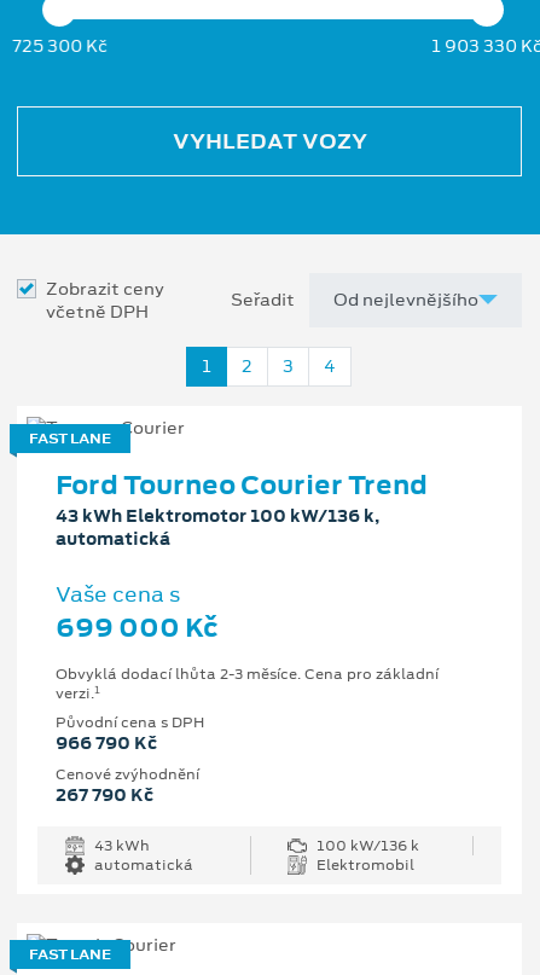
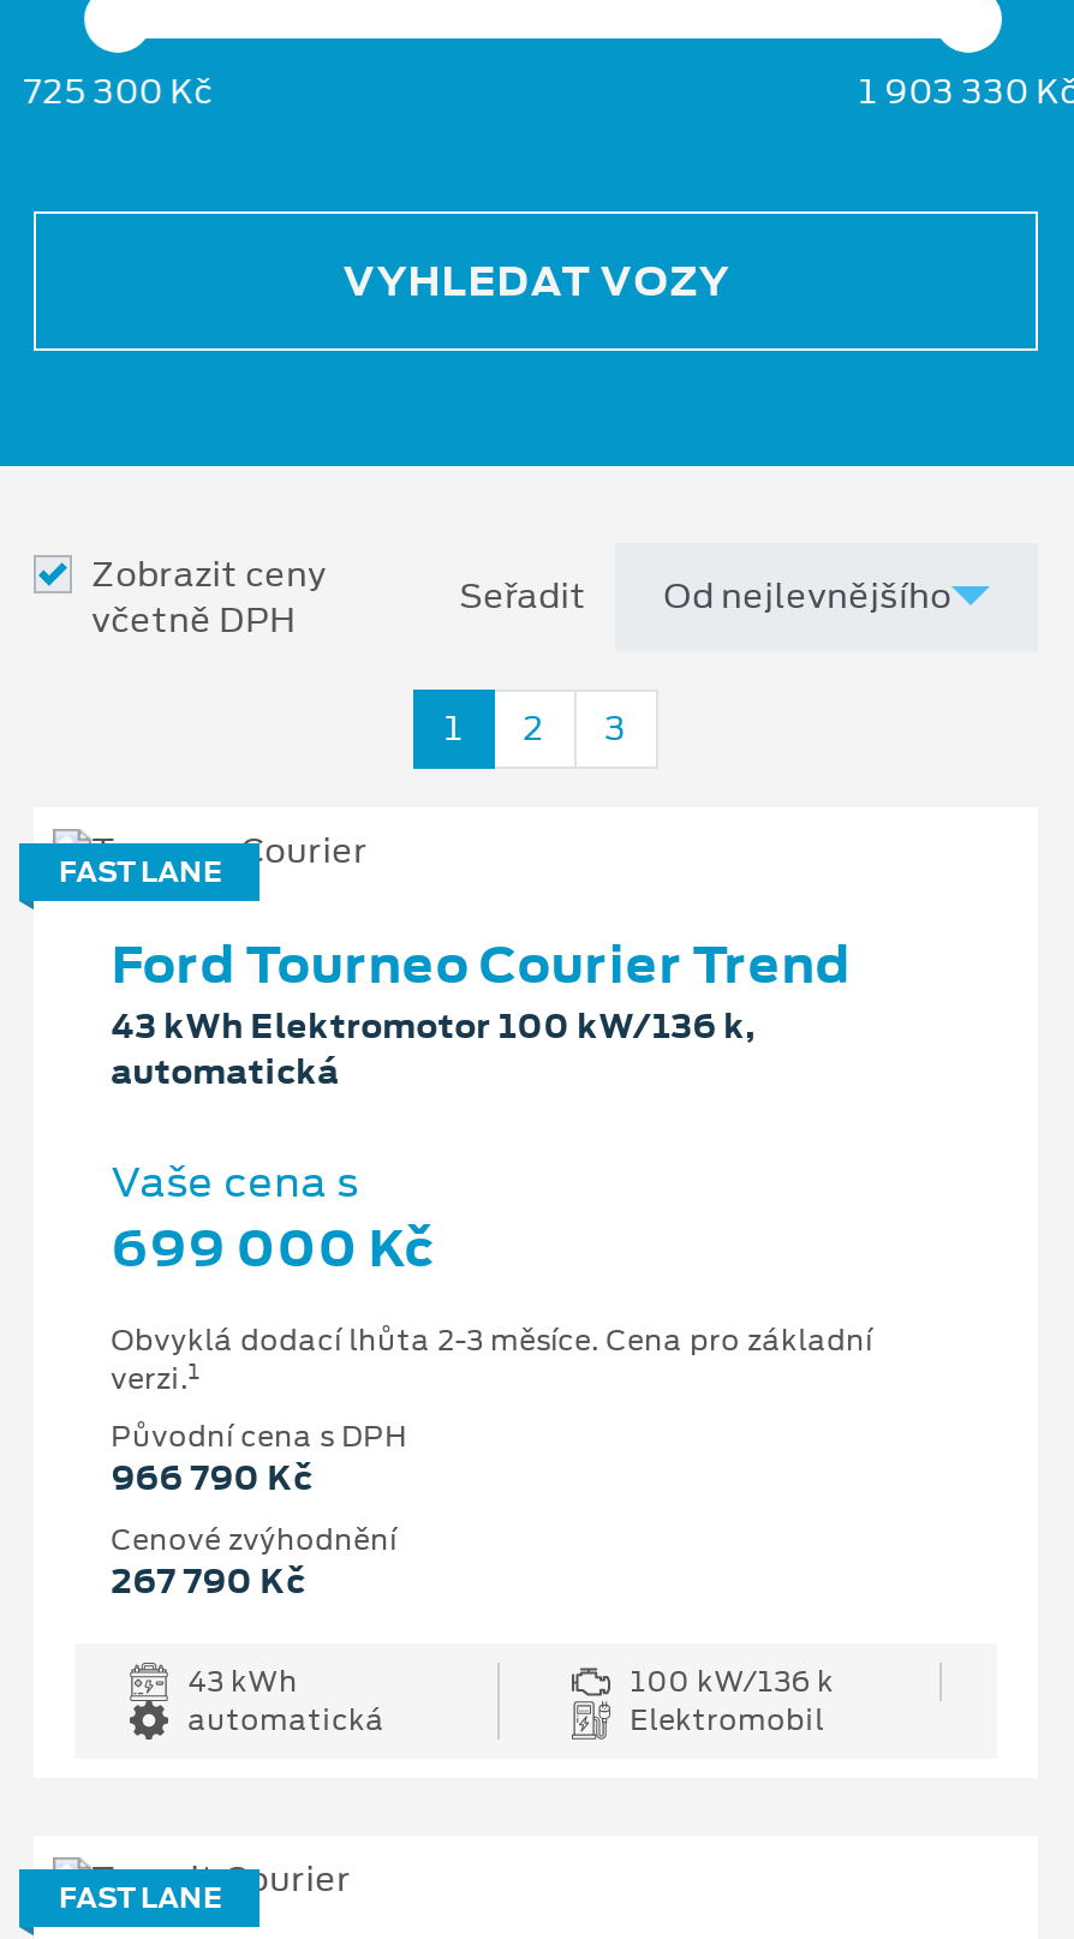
- 4
